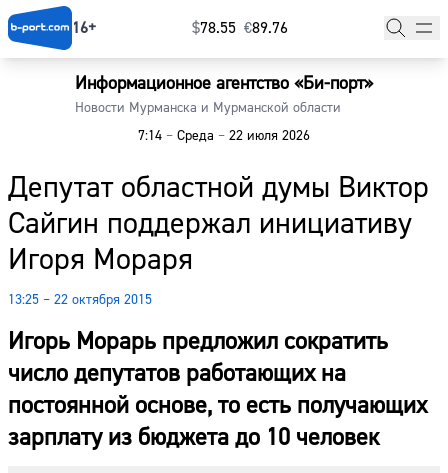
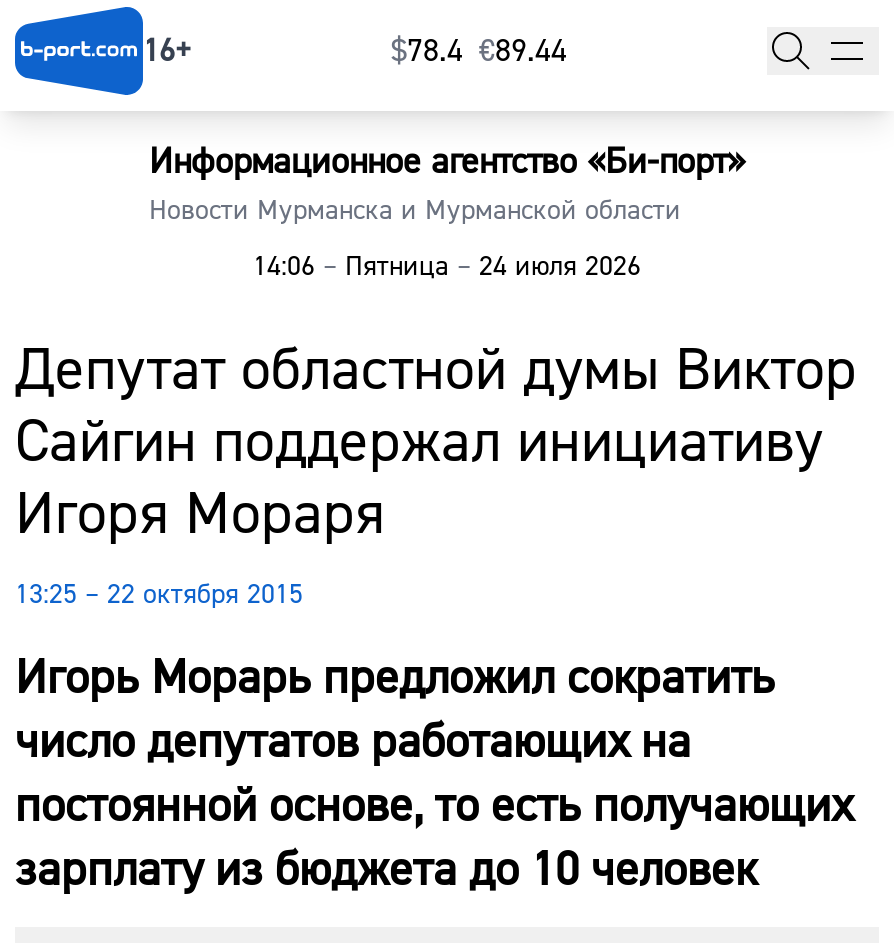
- $78.55 €89.76
+ $78.4 €89.44

- 7:14 – Среда – 22 июля 2026
+ 14:06 – Пятница – 24 июля 2026
